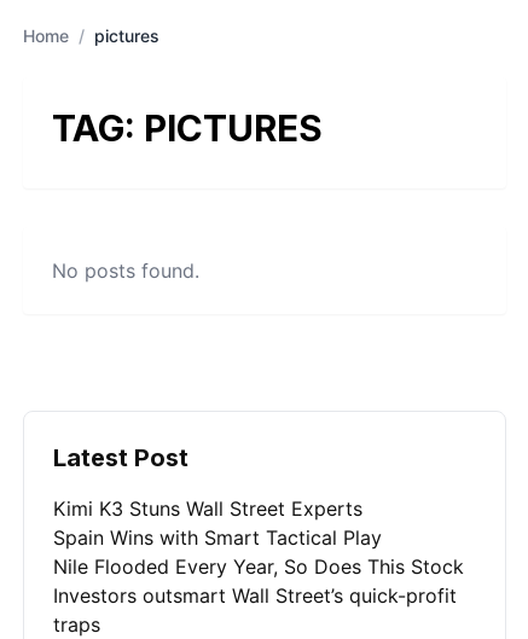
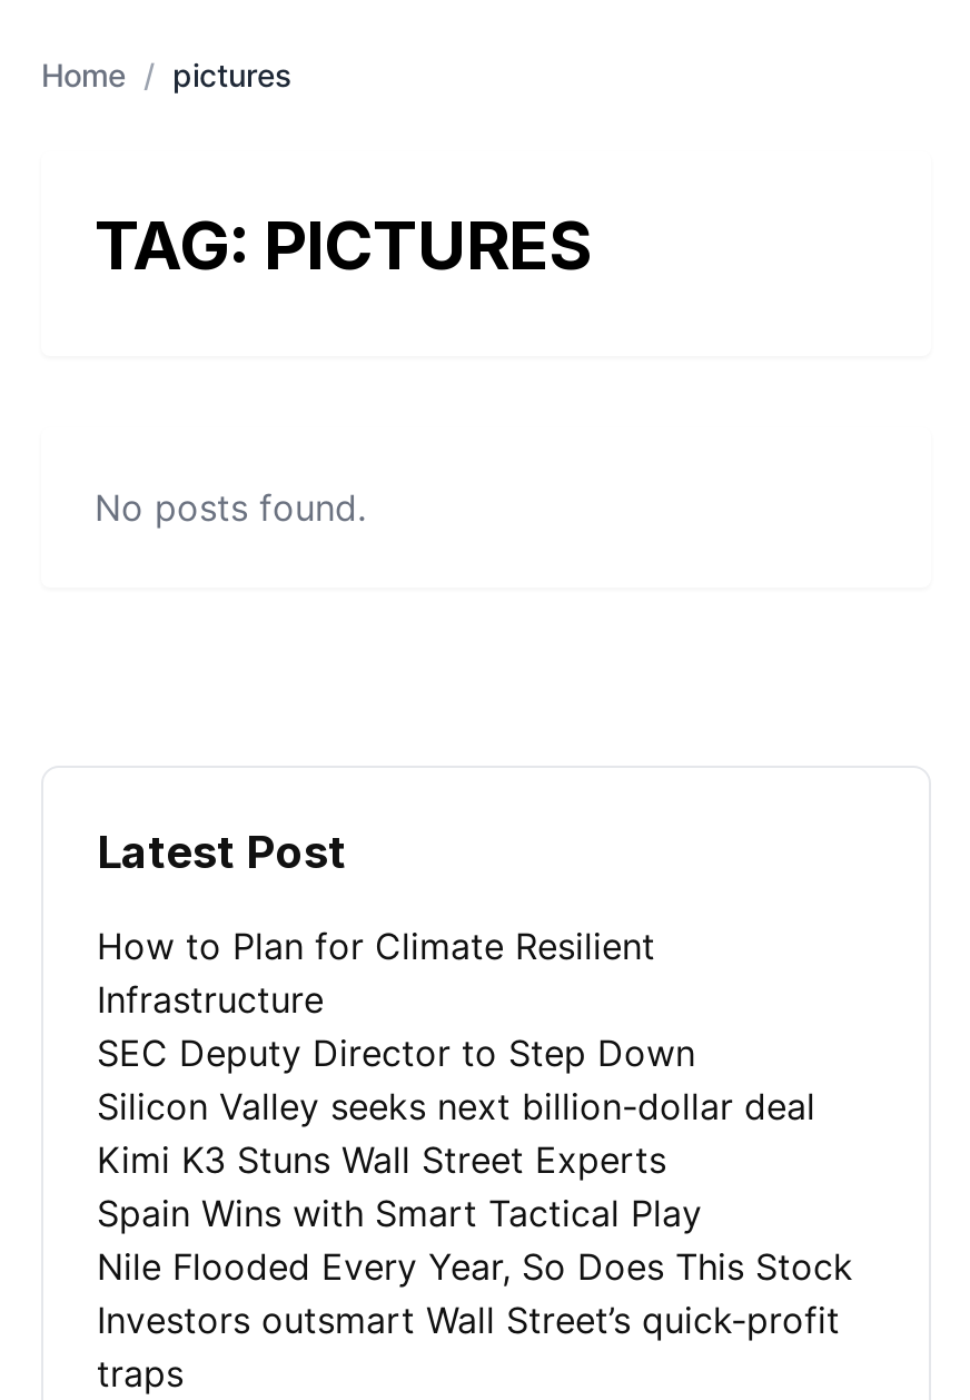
+ How to Plan for Climate Resilient
+ Infrastructure
+ SEC Deputy Director to Step Down
+ Silicon Valley seeks next billion-dollar deal
